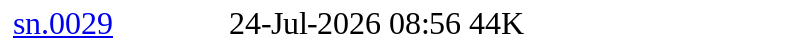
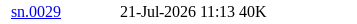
- 24-Jul-2026 08:56 44K
+ 21-Jul-2026 11:13 40K
